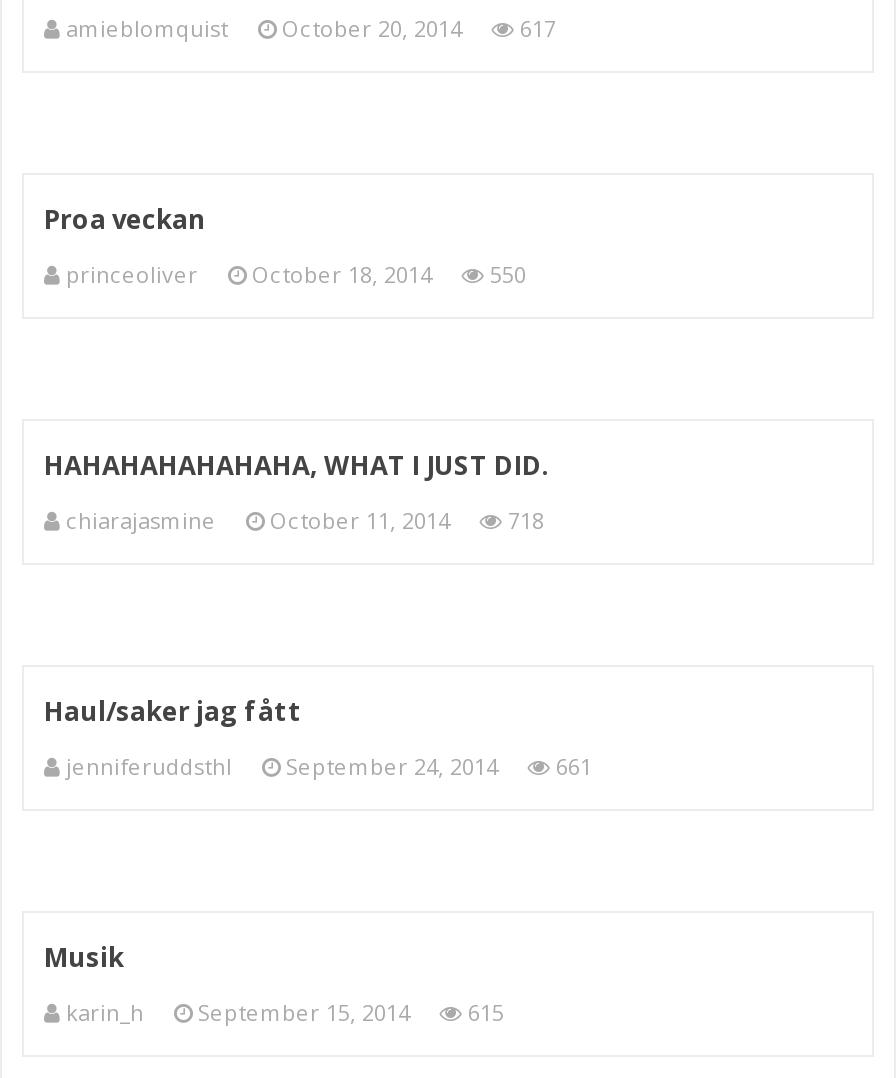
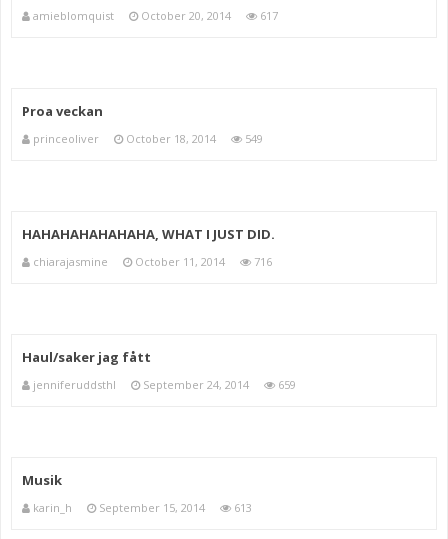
- princeoliver October 18, 2014 550
+ princeoliver October 18, 2014 549

- chiarajasmine October 11, 2014 718
+ chiarajasmine October 11, 2014 716

- jenniferuddsthl September 24, 2014 661
+ jenniferuddsthl September 24, 2014 659

- karin_h September 15, 2014 615
+ karin_h September 15, 2014 613
